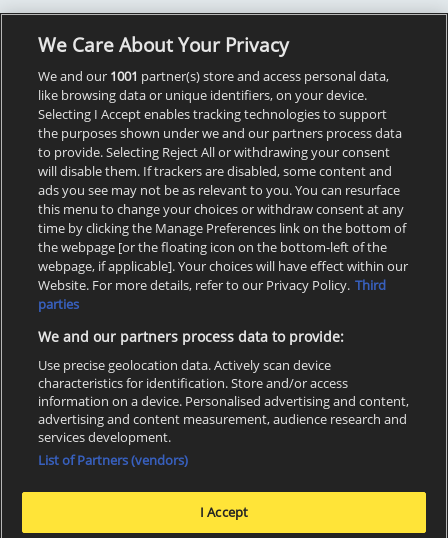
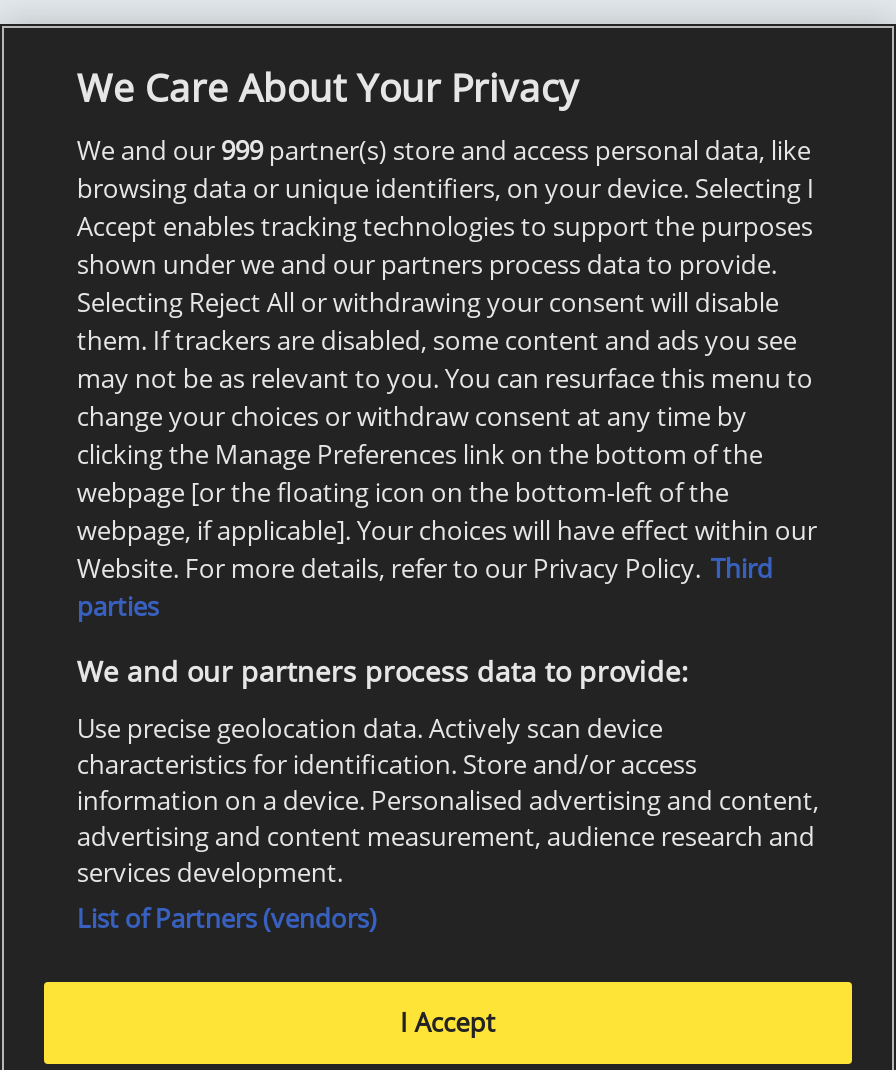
- We and our 1001 partner(s) store and access personal data,
- like browsing data or unique identifiers, on your device.
- Selecting I Accept enables tracking technologies to support
- the purposes shown under we and our partners process data
- to provide. Selecting Reject All or withdrawing your consent
- will disable them. If trackers are disabled, some content and
- ads you see may not be as relevant to you. You can resurface
- this menu to change your choices or withdraw consent at any
- time by clicking the Manage Preferences link on the bottom of
- the webpage [or the floating icon on the bottom-left of the
+ We and our 999 partner(s) store and access personal data, like
+ browsing data or unique identifiers, on your device. Selecting I
+ Accept enables tracking technologies to support the purposes
+ shown under we and our partners process data to provide.
+ Selecting Reject All or withdrawing your consent will disable
+ them. If trackers are disabled, some content and ads you see
+ may not be as relevant to you. You can resurface this menu to
+ change your choices or withdraw consent at any time by
+ clicking the Manage Preferences link on the bottom of the
+ webpage [or the floating icon on the bottom-left of the
